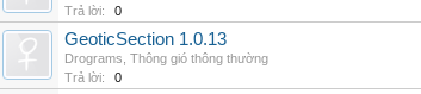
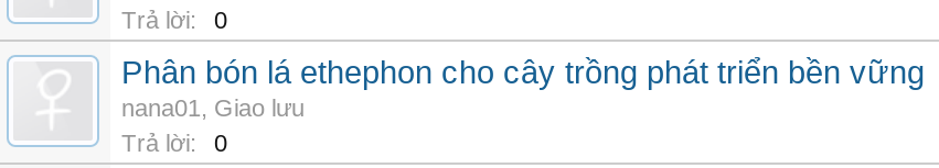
- GeoticSection 1.0.13
- Drograms, Thông gió thông thường
+ Phân bón lá ethephon cho cây trồng phát triển bền vững
+ nana01, Giao lưu
